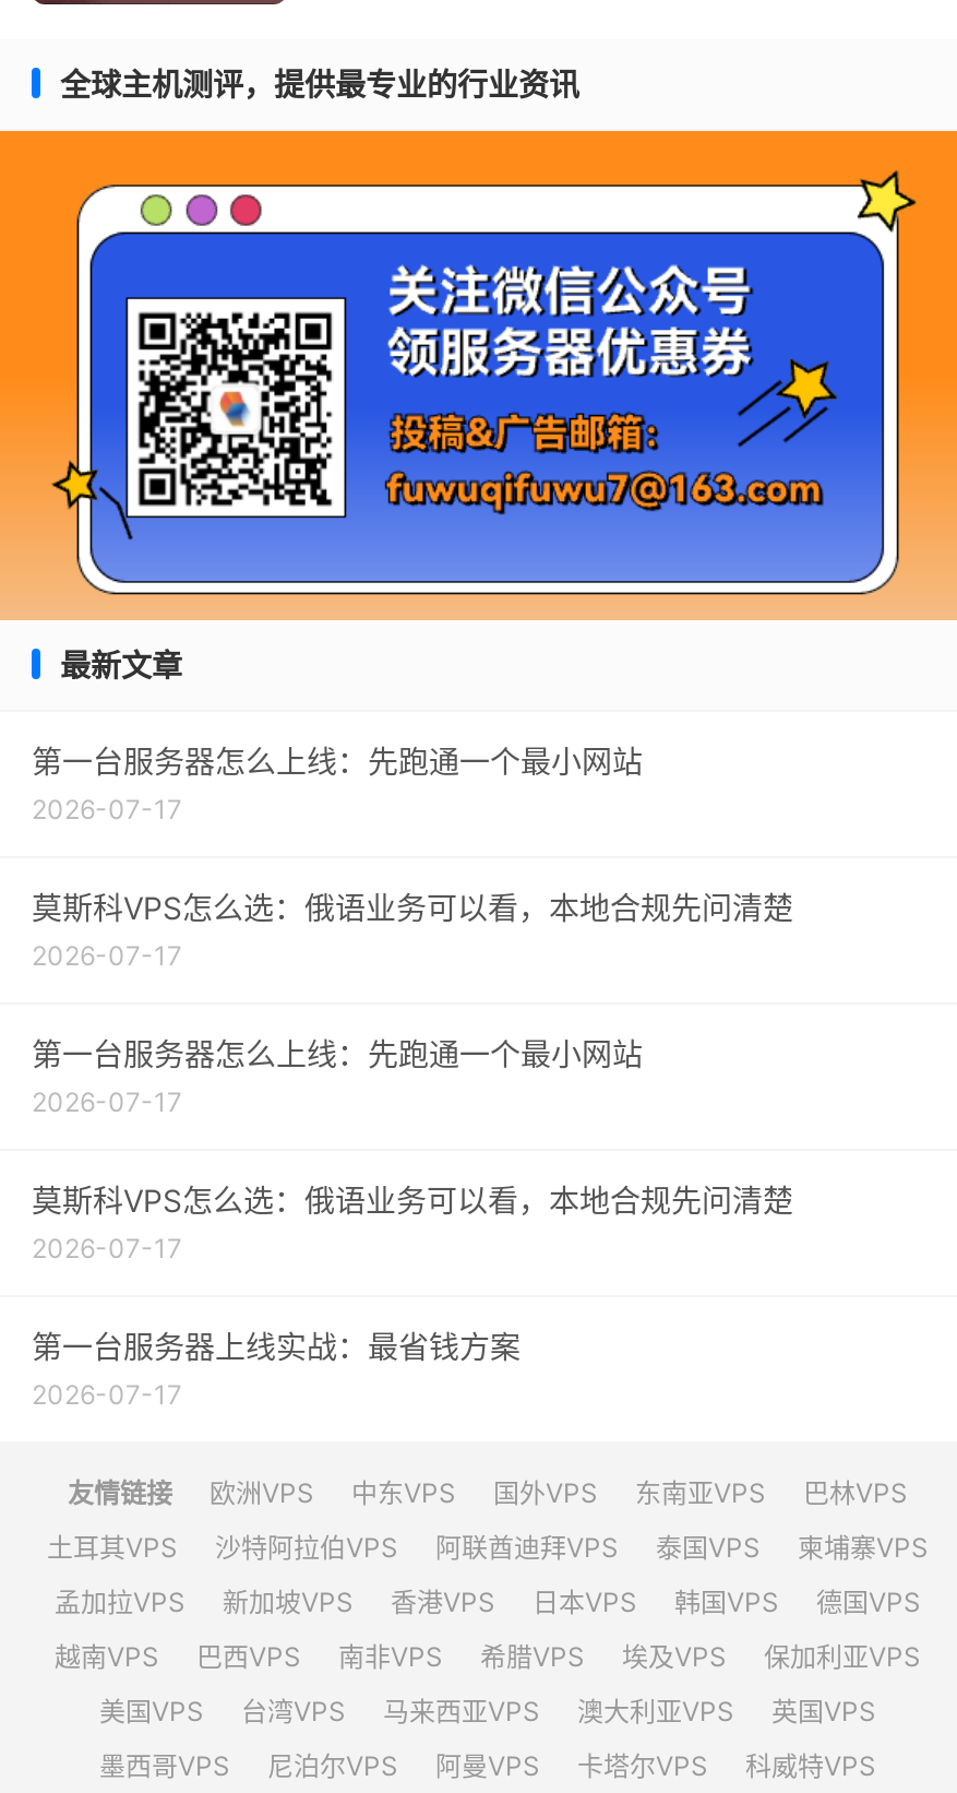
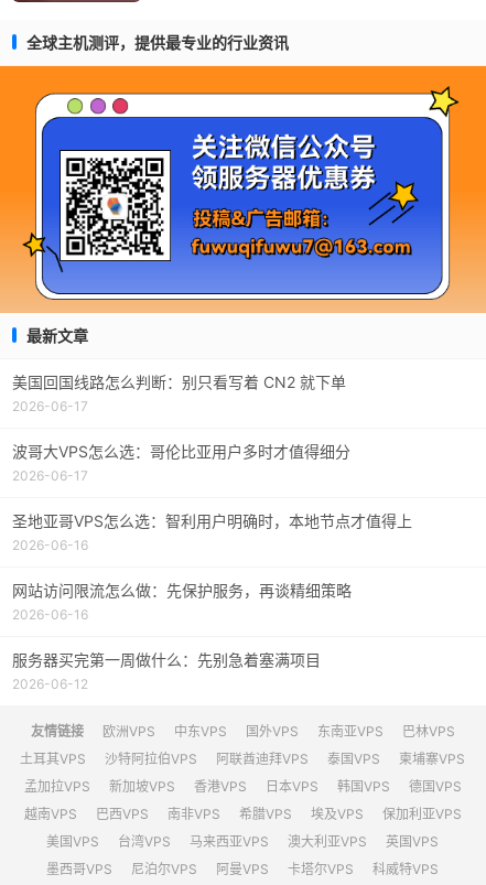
- 第一台服务器怎么上线：先跑通一个最小网站
- 2026-07-17
+ 美国回国线路怎么判断：别只看写着 CN2 就下单
+ 2026-06-17

- 莫斯科VPS怎么选：俄语业务可以看，本地合规先问清楚
- 2026-07-17
+ 波哥大VPS怎么选：哥伦比亚用户多时才值得细分
+ 2026-06-17

- 第一台服务器怎么上线：先跑通一个最小网站
- 2026-07-17
+ 圣地亚哥VPS怎么选：智利用户明确时，本地节点才值得上
+ 2026-06-16

- 莫斯科VPS怎么选：俄语业务可以看，本地合规先问清楚
- 2026-07-17
+ 网站访问限流怎么做：先保护服务，再谈精细策略
+ 2026-06-16

- 第一台服务器上线实战：最省钱方案
- 2026-07-17
+ 服务器买完第一周做什么：先别急着塞满项目
+ 2026-06-12
